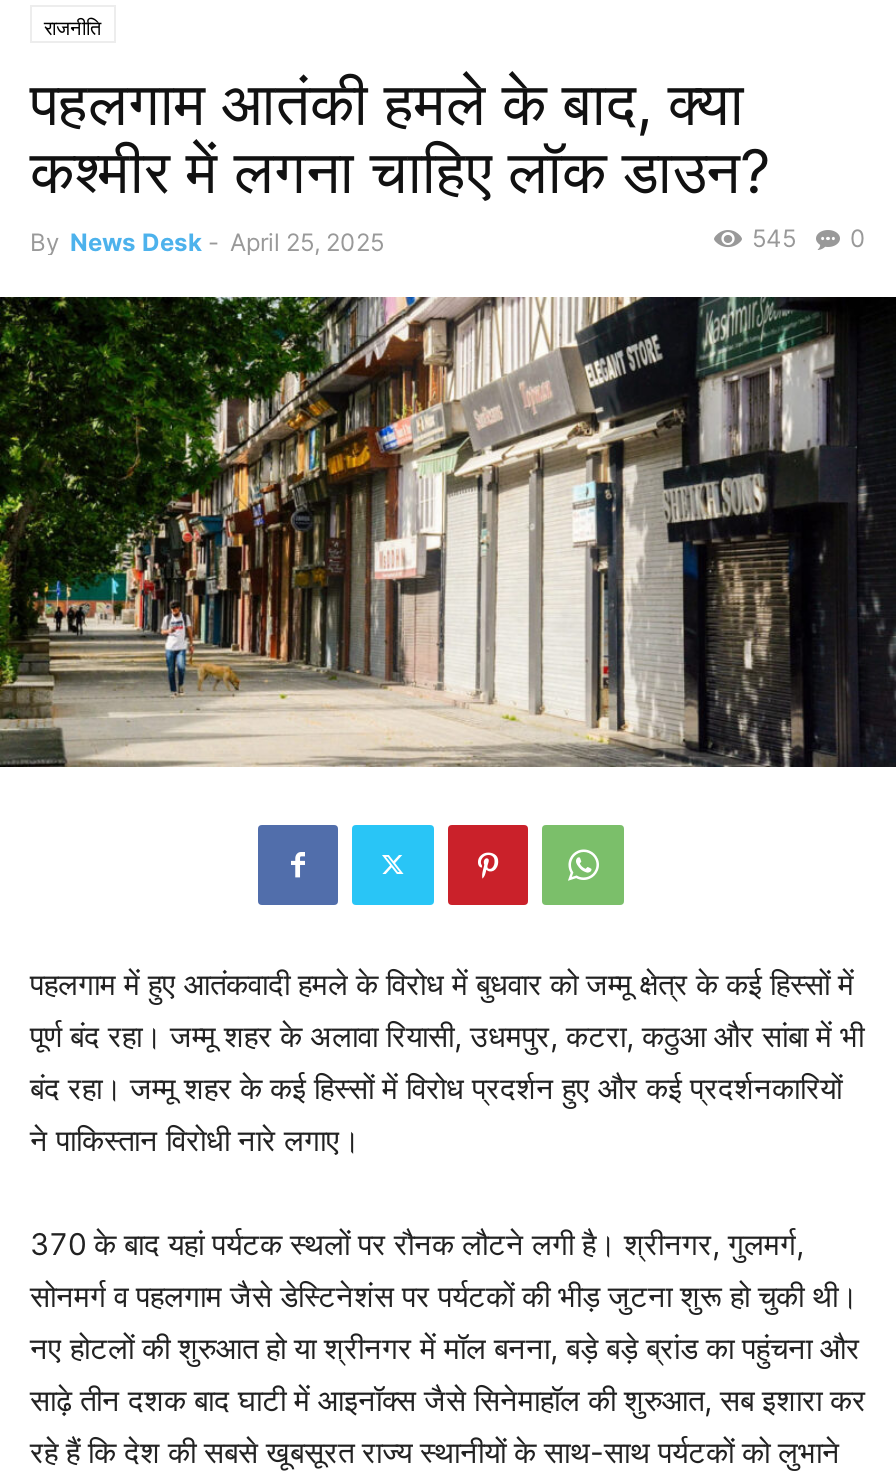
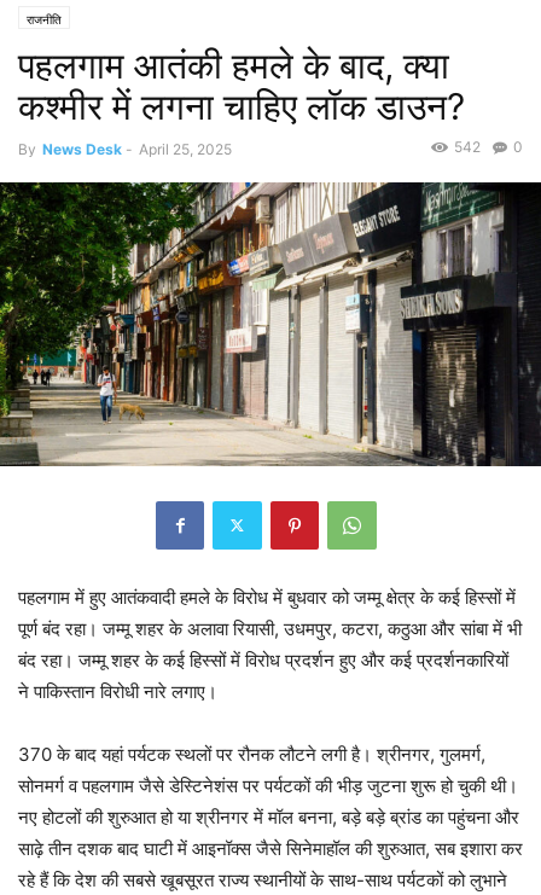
- 545 0
+ 542 0
